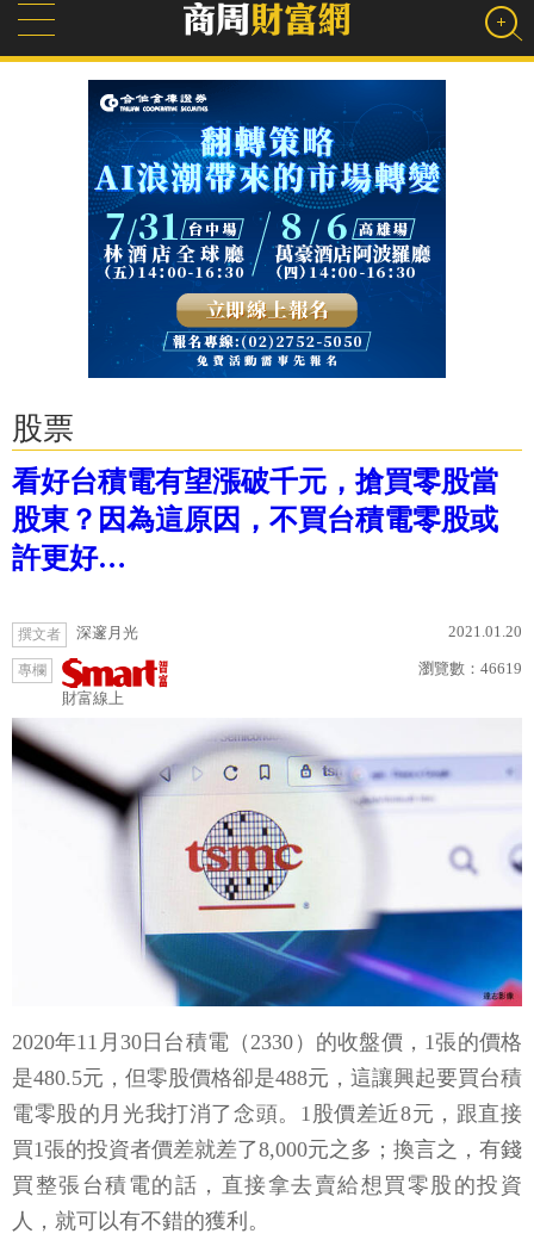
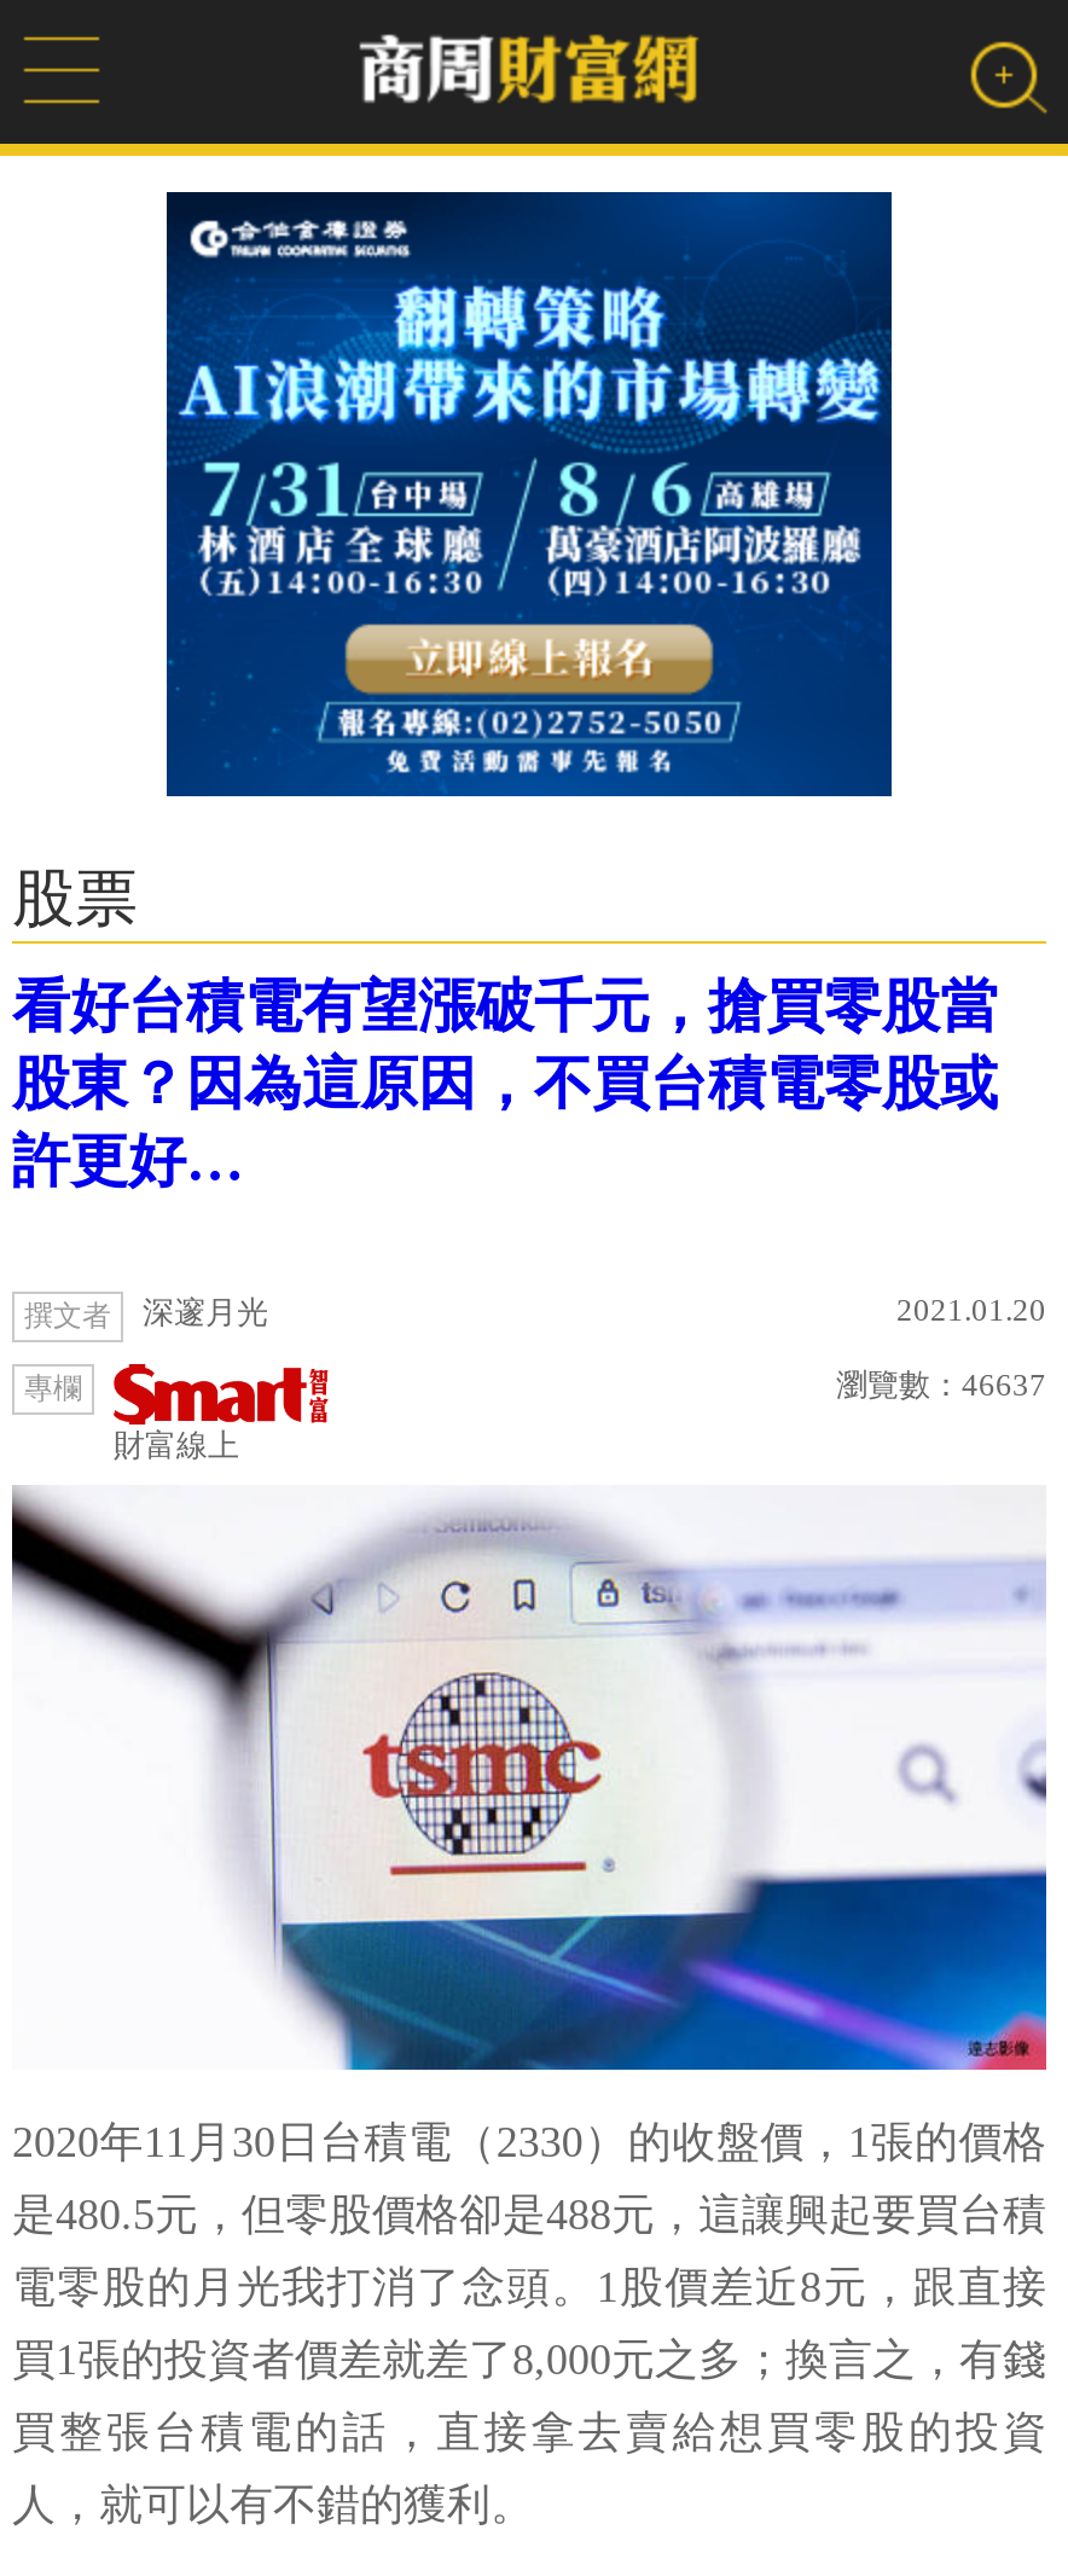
- 瀏覽數：46619
+ 瀏覽數：46637
